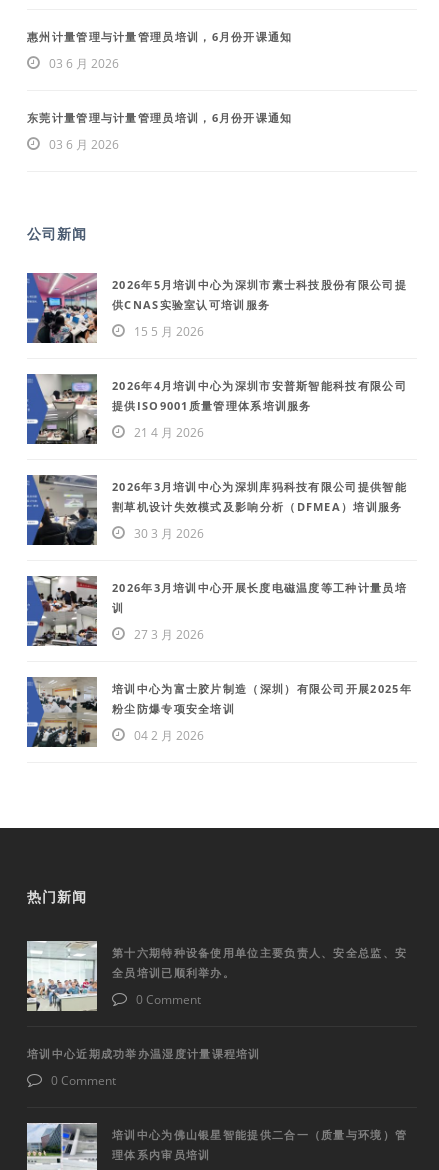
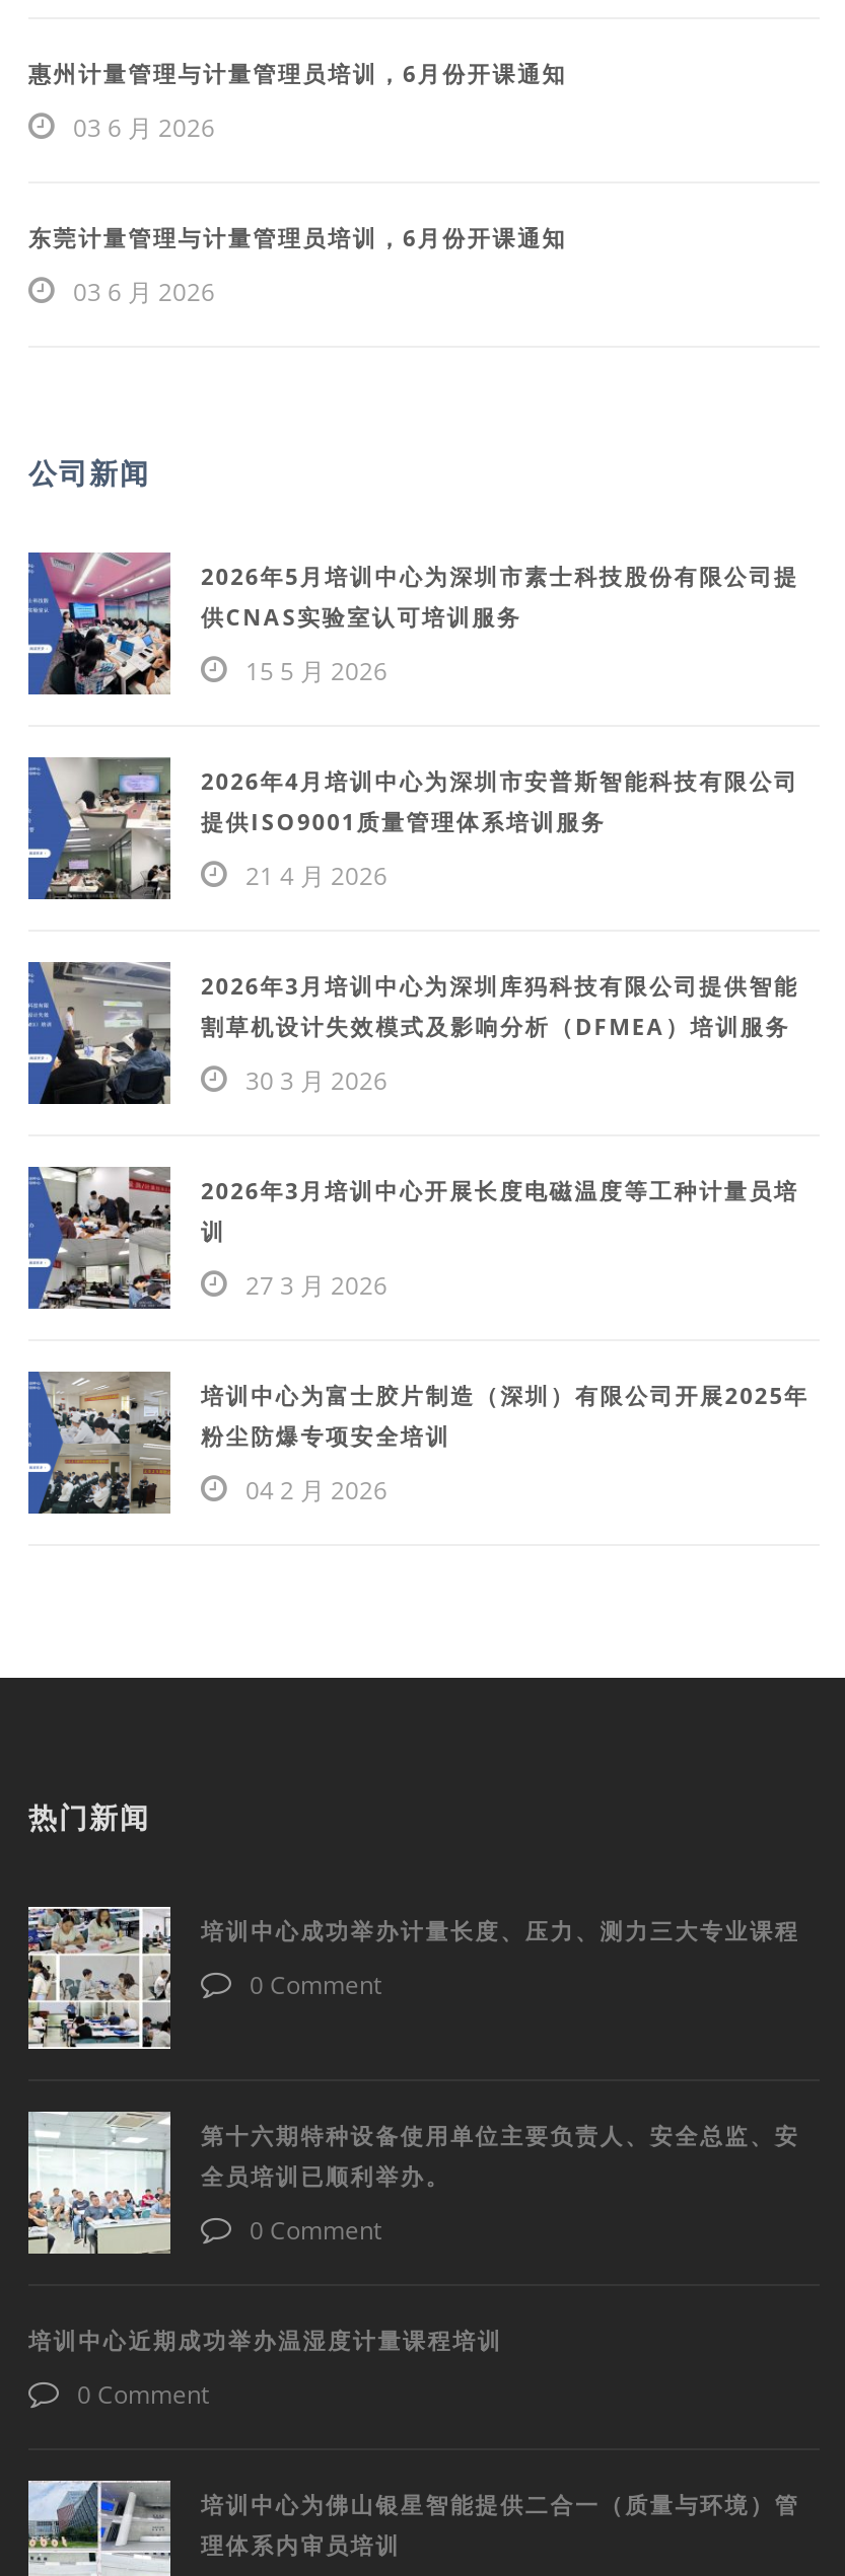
+ [image]
+ 培训中心成功举办计量长度、压力、测力三大专业课程
+ 0 Comment
